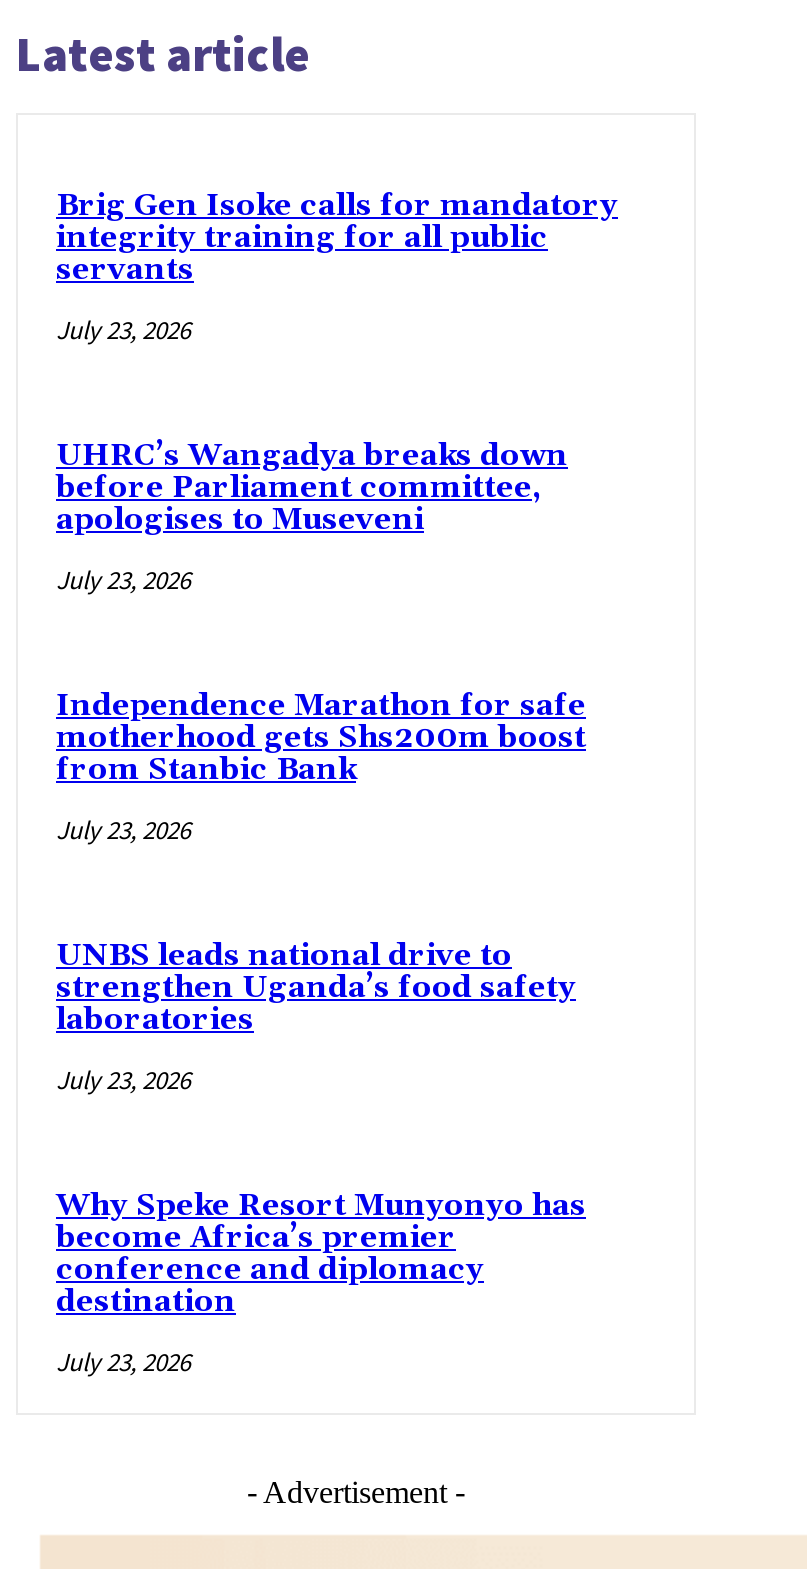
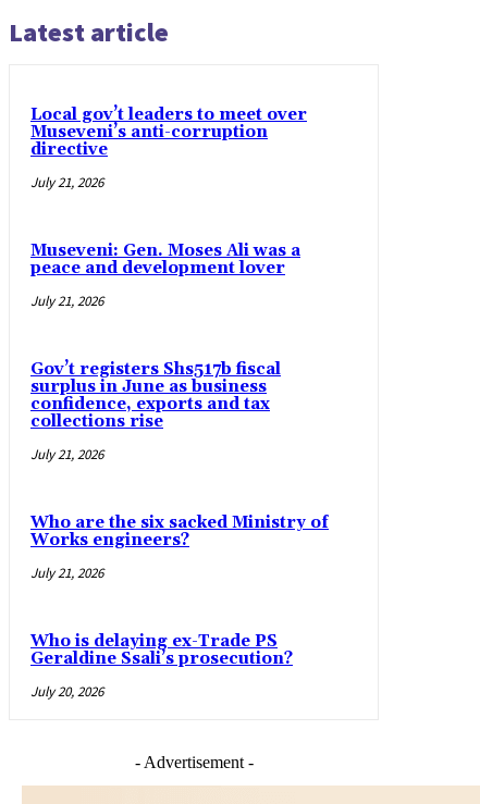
- Brig Gen Isoke calls for mandatory
- integrity training for all public
- servants
+ Local gov’t leaders to meet over
+ Museveni’s anti-corruption
+ directive

- July 23, 2026
+ July 21, 2026

- UHRC’s Wangadya breaks down
- before Parliament committee,
- apologises to Museveni
+ Museveni: Gen. Moses Ali was a
+ peace and development lover

- July 23, 2026
+ July 21, 2026

- Independence Marathon for safe
- motherhood gets Shs200m boost
- from Stanbic Bank
+ Gov’t registers Shs517b fiscal
+ surplus in June as business
+ confidence, exports and tax
+ collections rise

- July 23, 2026
+ July 21, 2026

- UNBS leads national drive to
- strengthen Uganda’s food safety
- laboratories
+ Who are the six sacked Ministry of
+ Works engineers?

- July 23, 2026
+ July 21, 2026

- Why Speke Resort Munyonyo has
- become Africa’s premier
- conference and diplomacy
- destination
+ Who is delaying ex-Trade PS
+ Geraldine Ssali’s prosecution?

- July 23, 2026
+ July 20, 2026
